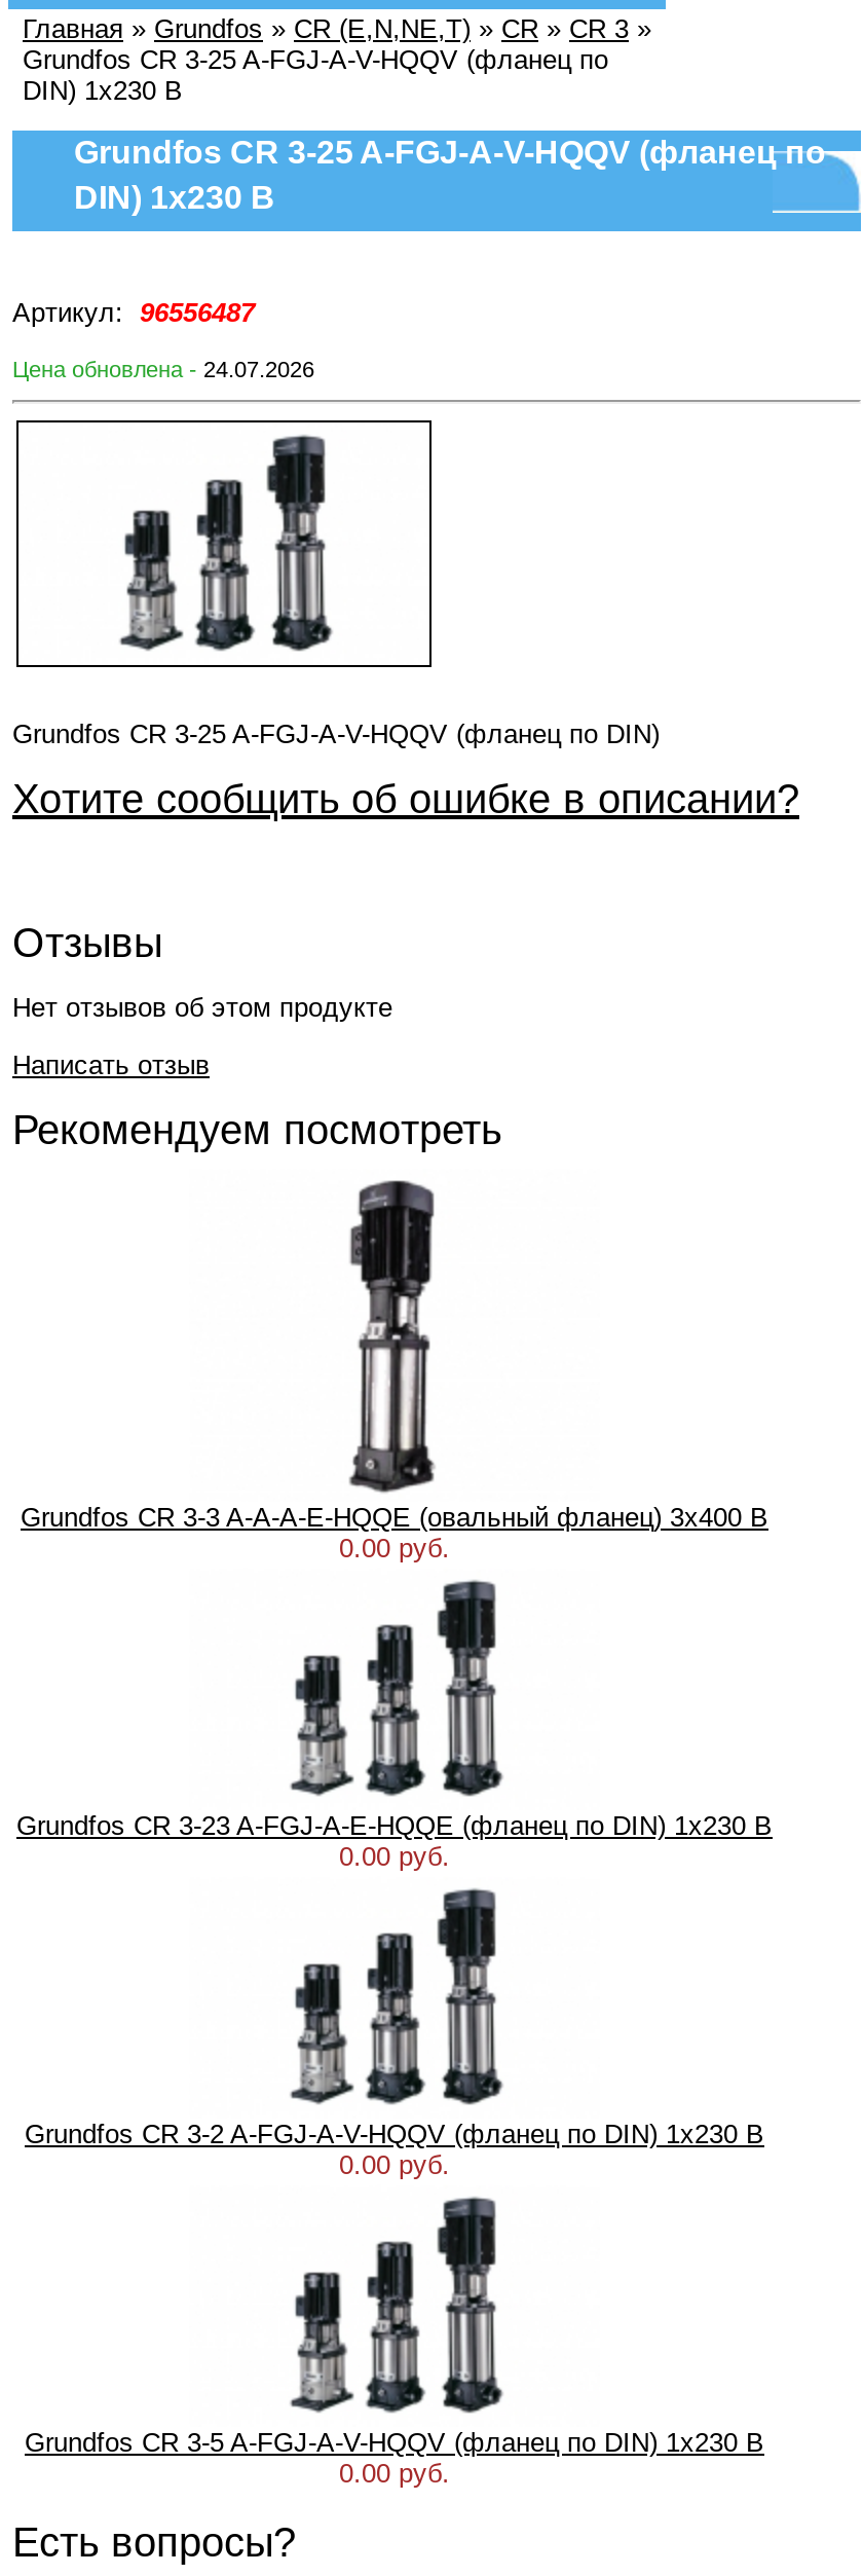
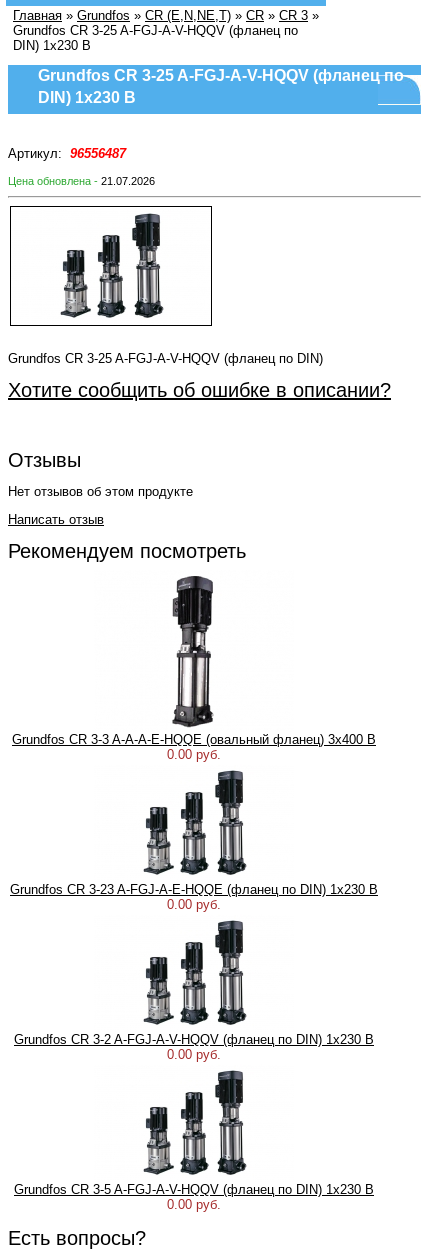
- Цена обновлена - 24.07.2026
+ Цена обновлена - 21.07.2026
